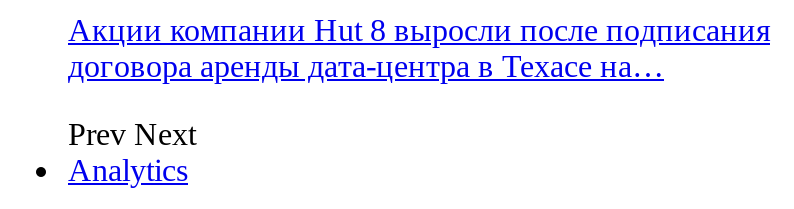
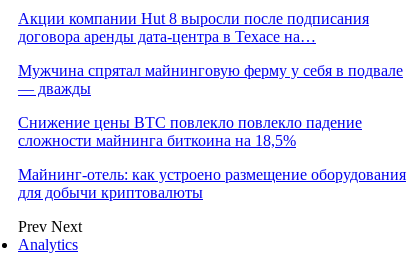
+ Мужчина спрятал майнинговую ферму у себя в подвале
+ — дважды
+ Снижение цены BTC повлекло повлекло падение
+ сложности майнинга биткоина на 18,5%
+ Майнинг-отель: как устроено размещение оборудования
+ для добычи криптовалюты
